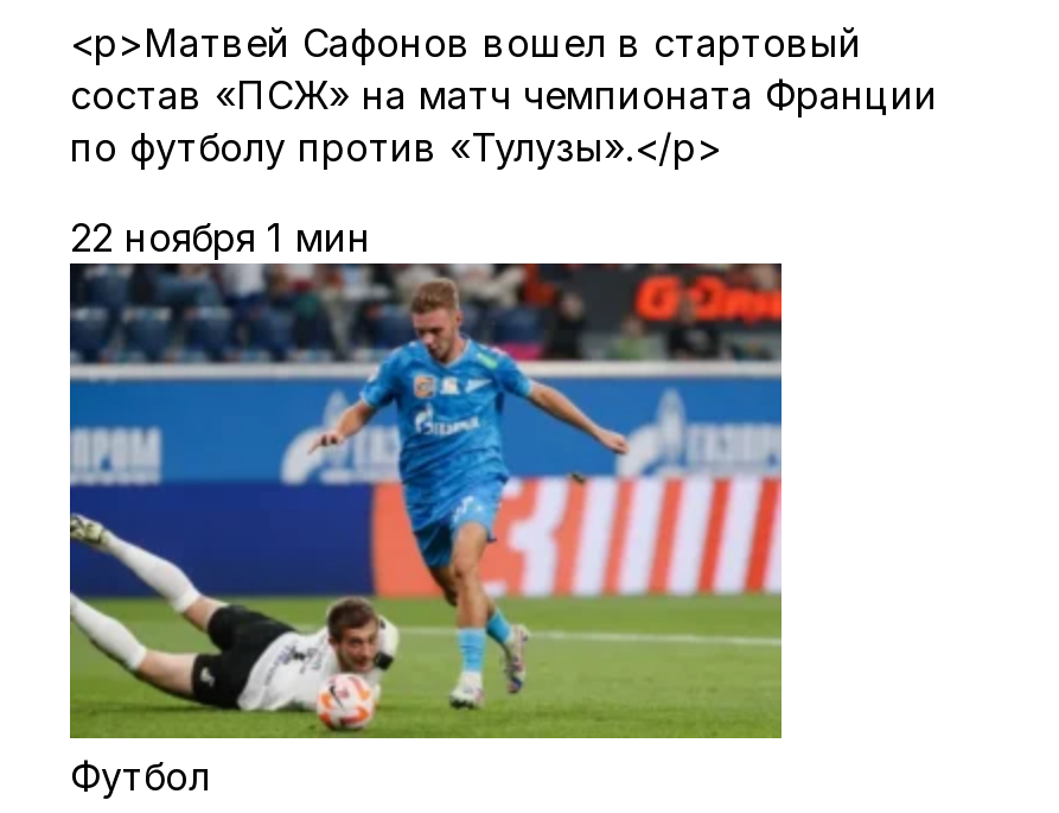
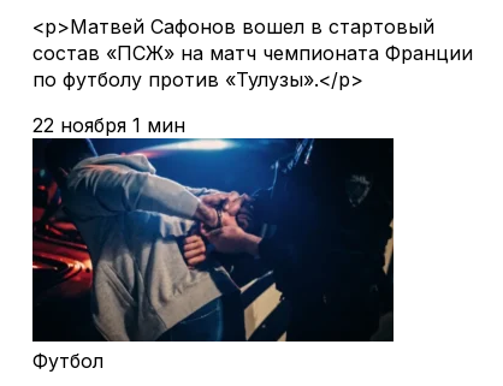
- [image]
+ [image]
